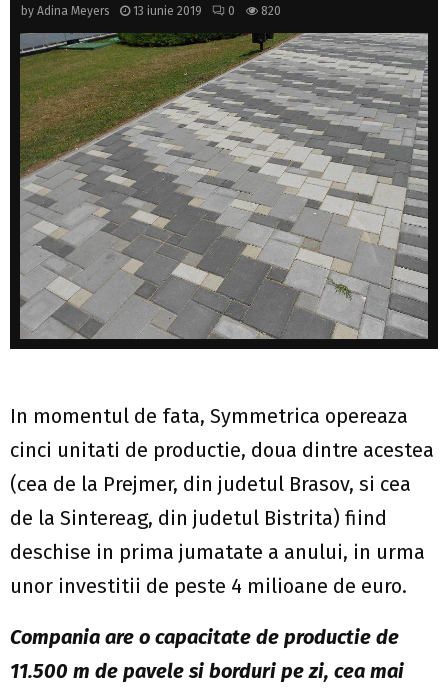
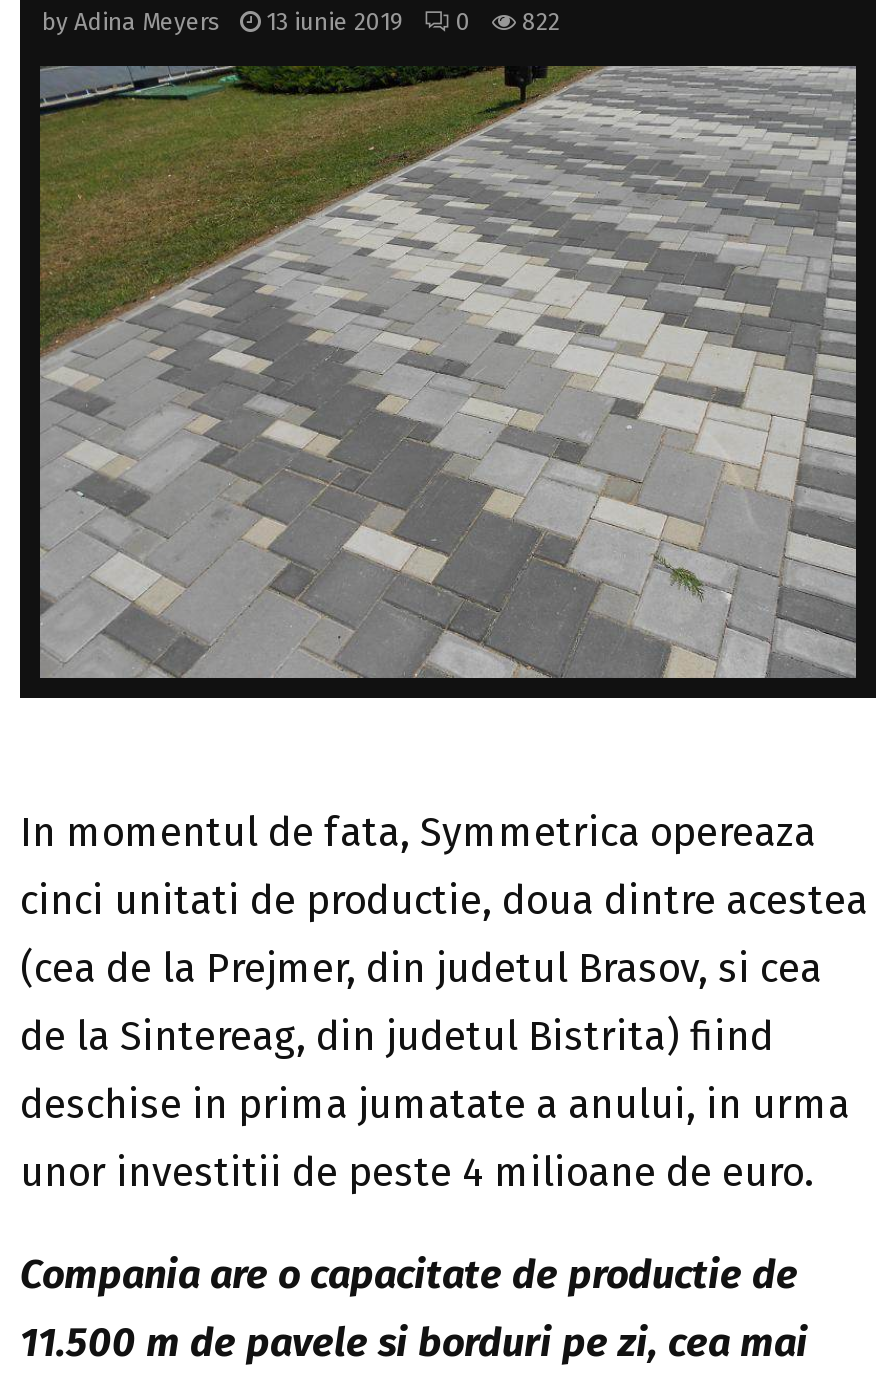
- by Adina Meyers 13 iunie 2019 0 820
+ by Adina Meyers 13 iunie 2019 0 822
